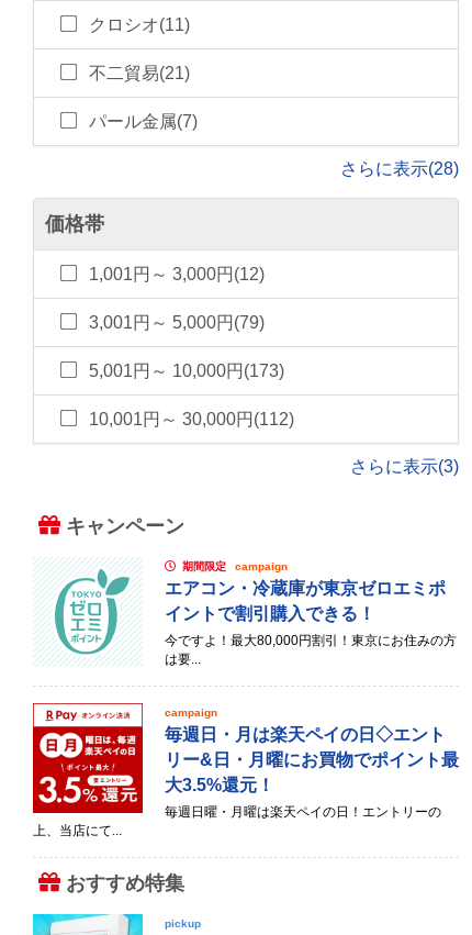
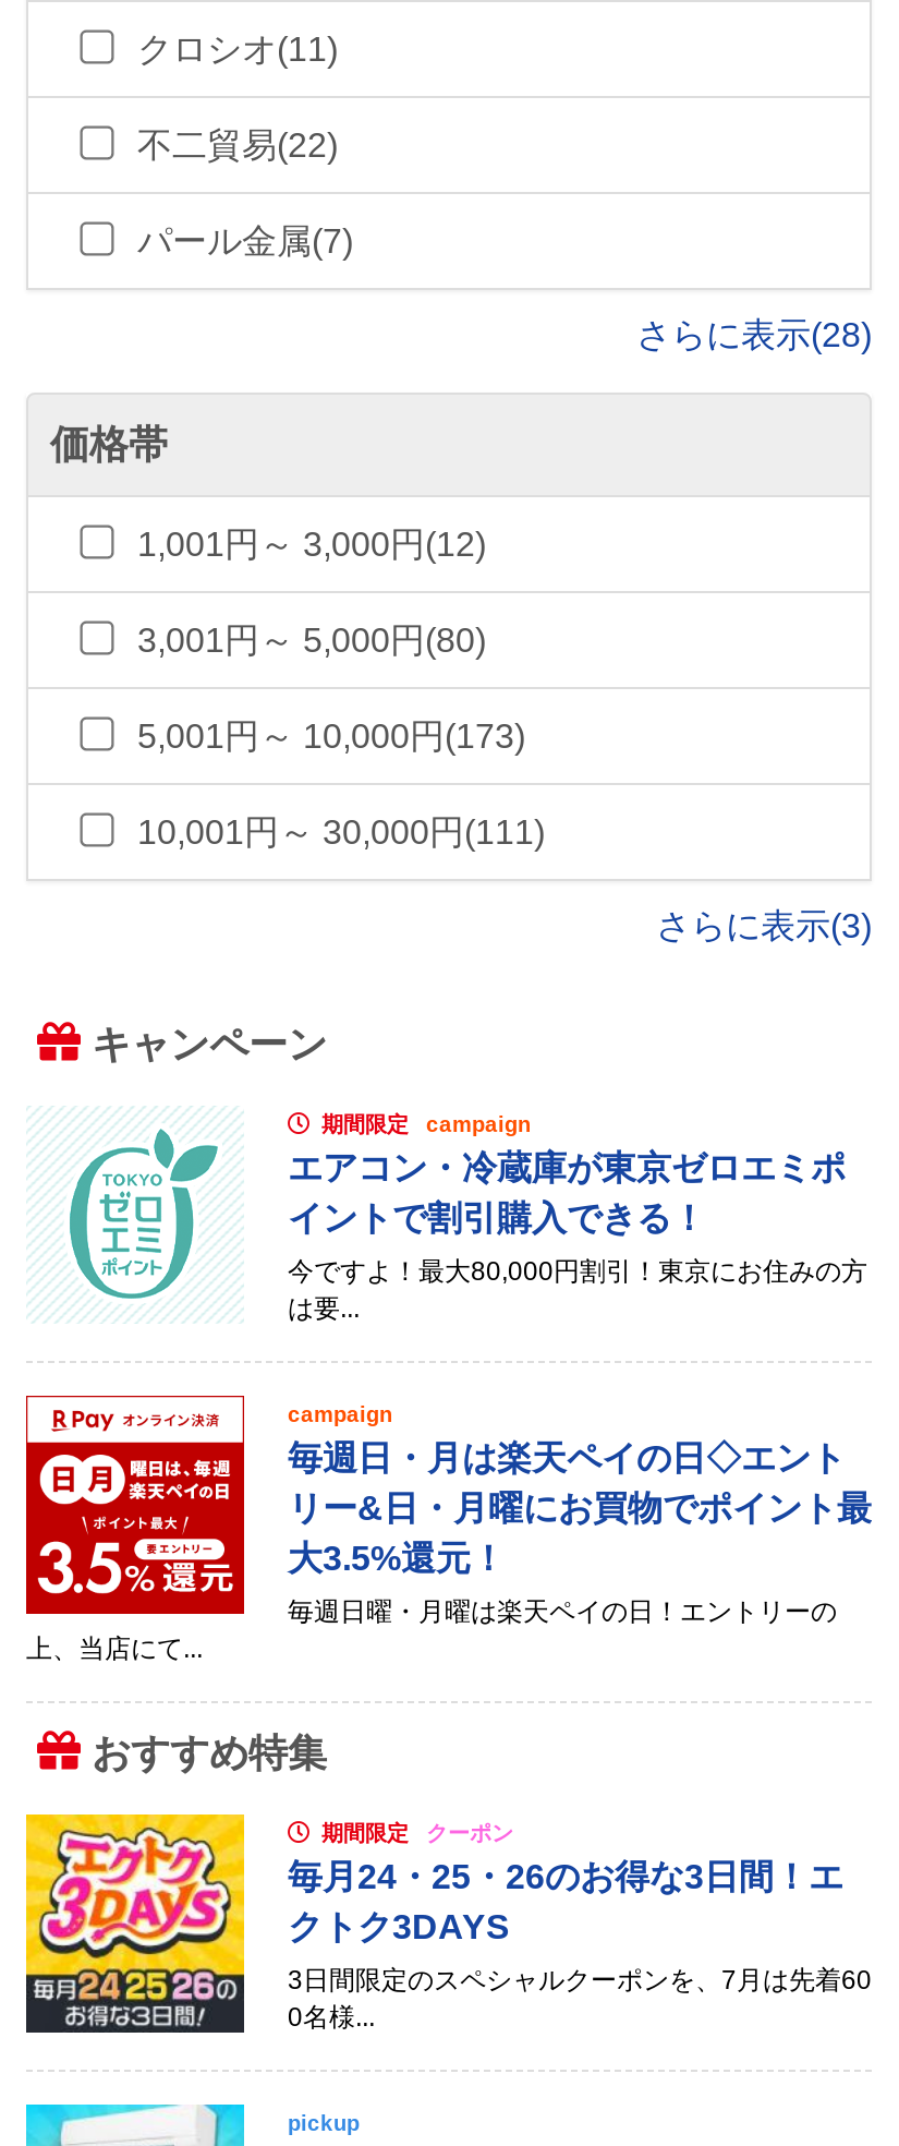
- 不二貿易(21)
+ 不二貿易(22)

- 3,001円～ 5,000円(79)
+ 3,001円～ 5,000円(80)

- 10,001円～ 30,000円(112)
+ 10,001円～ 30,000円(111)

+ [image]
+ 期間限定 クーポン
+ 毎月24・25・26のお得な3日間！エ
+ クトク3DAYS
+ 3日間限定のスペシャルクーポンを、7月は先着60
+ 0名様...
